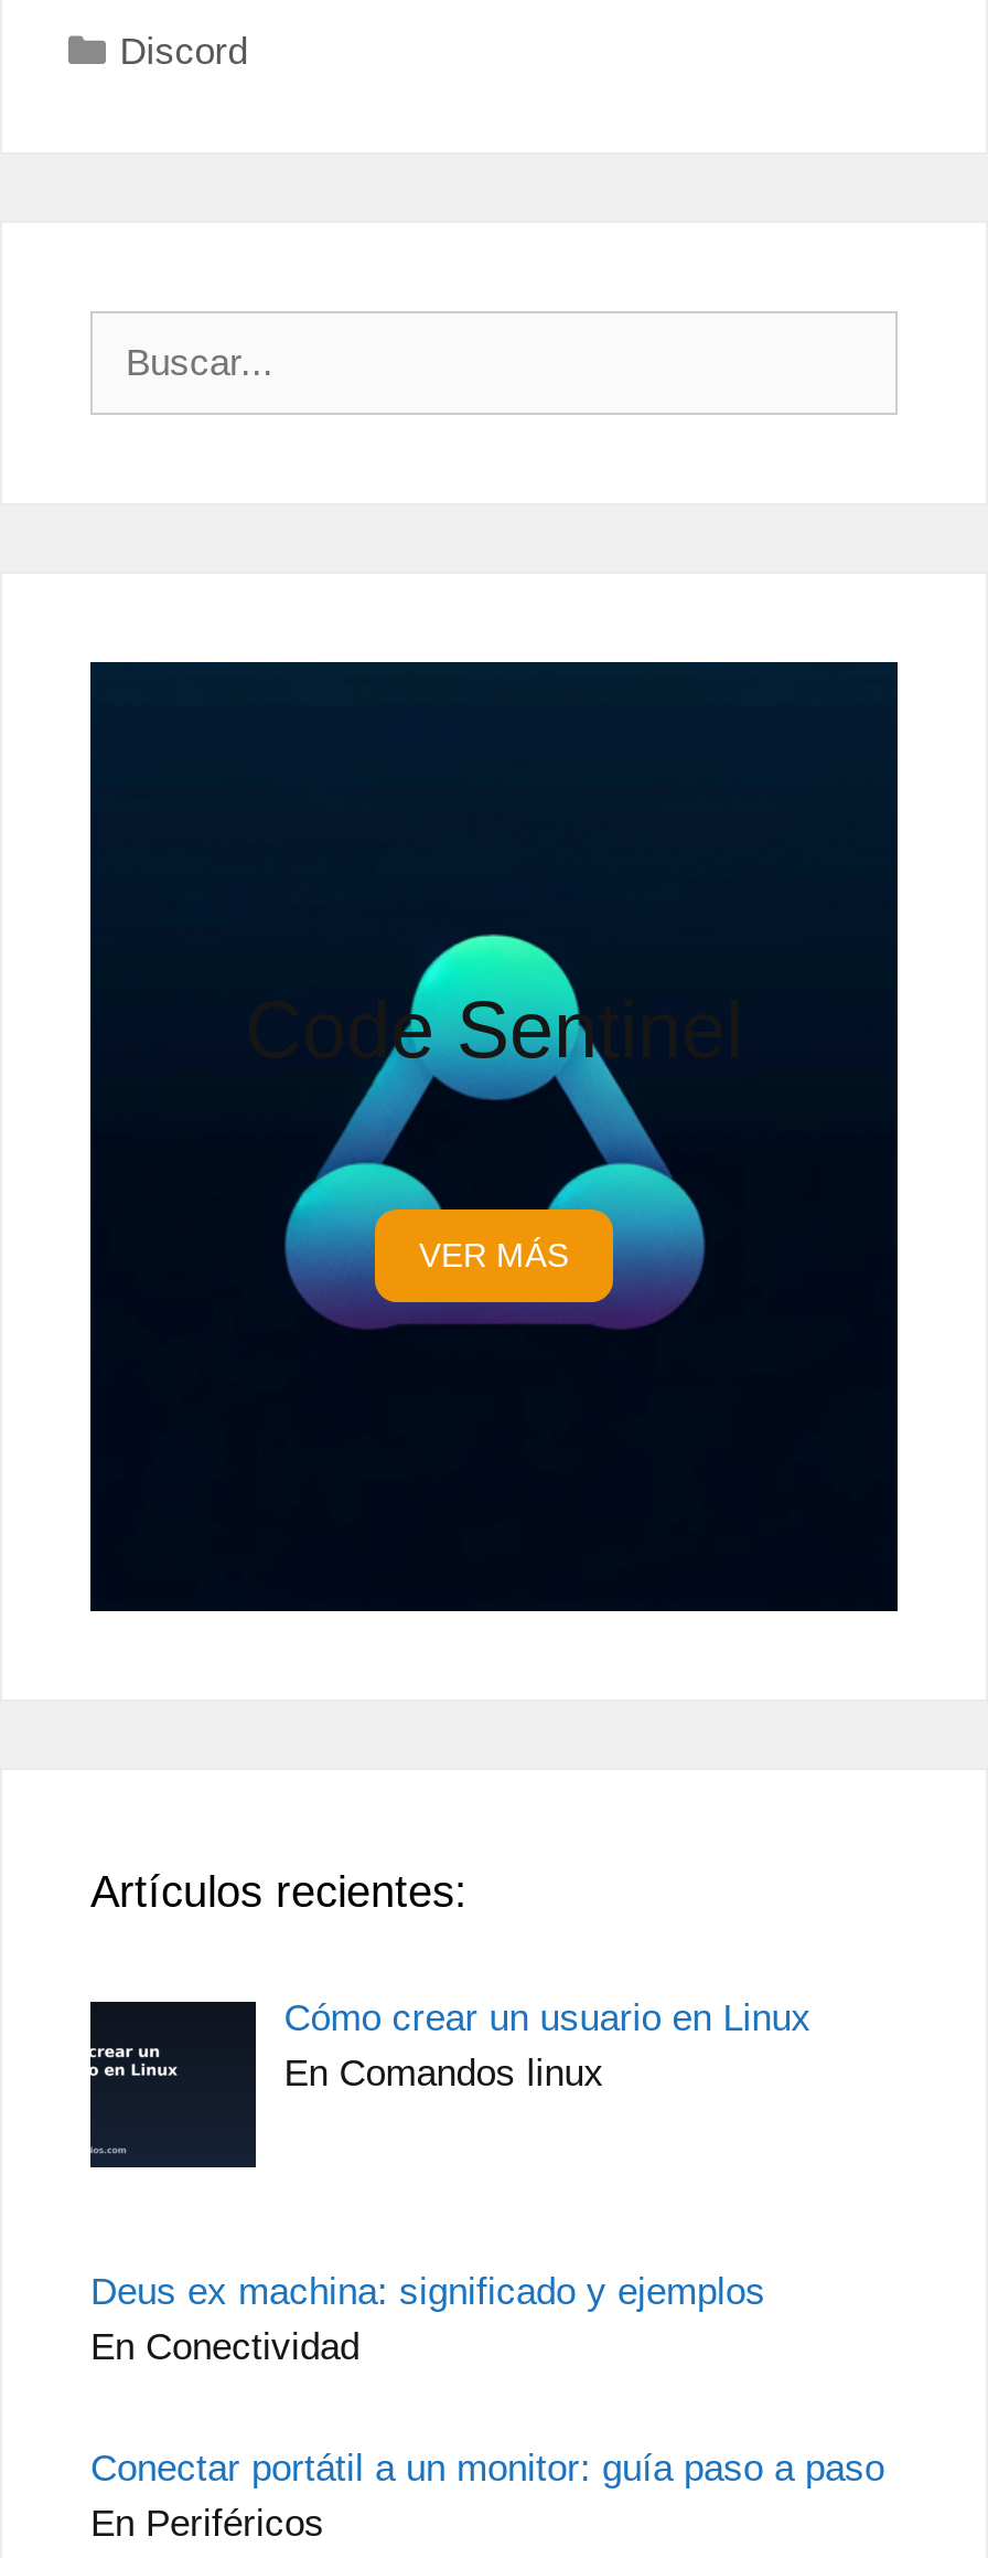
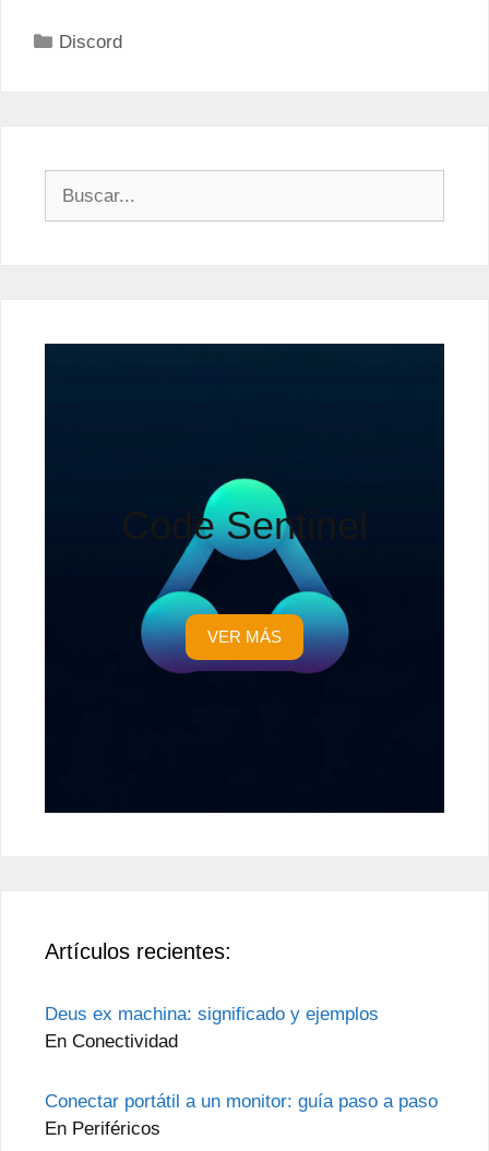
- [image]
- Cómo crear un usuario en Linux
- En Comandos linux
